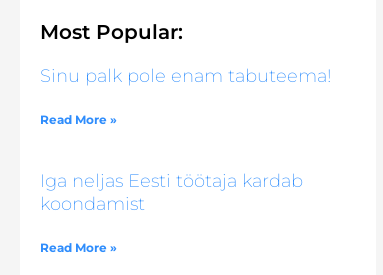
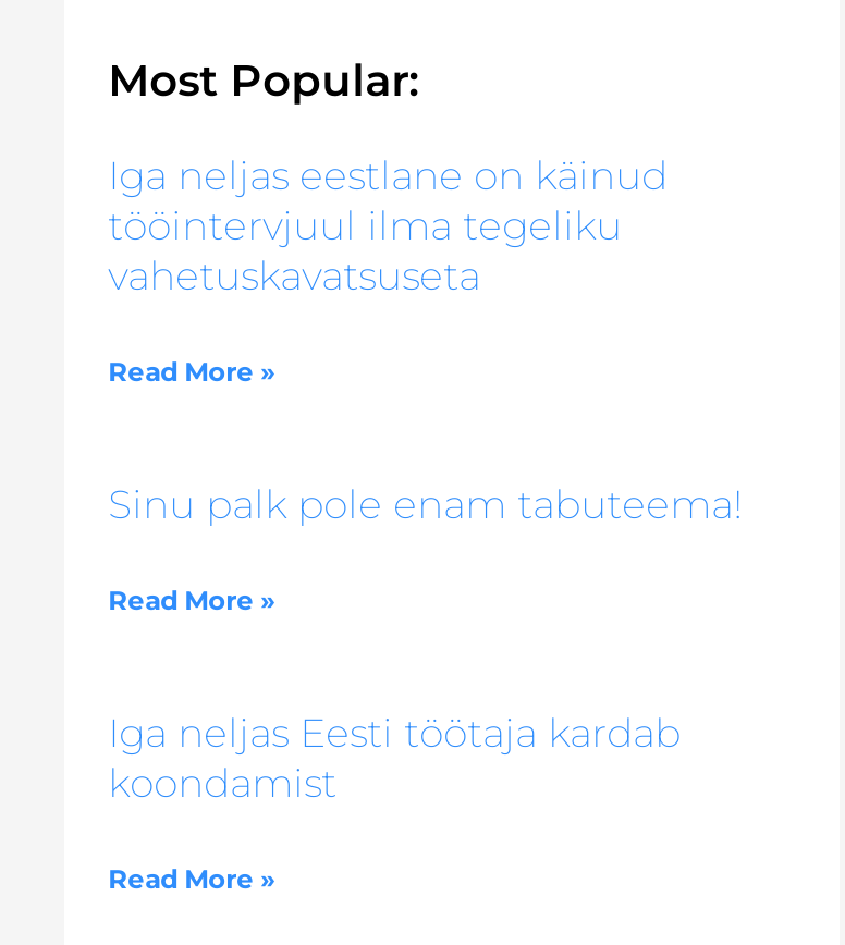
+ Iga neljas eestlane on käinud
+ tööintervjuul ilma tegeliku
+ vahetuskavatsuseta
+ Read More »
